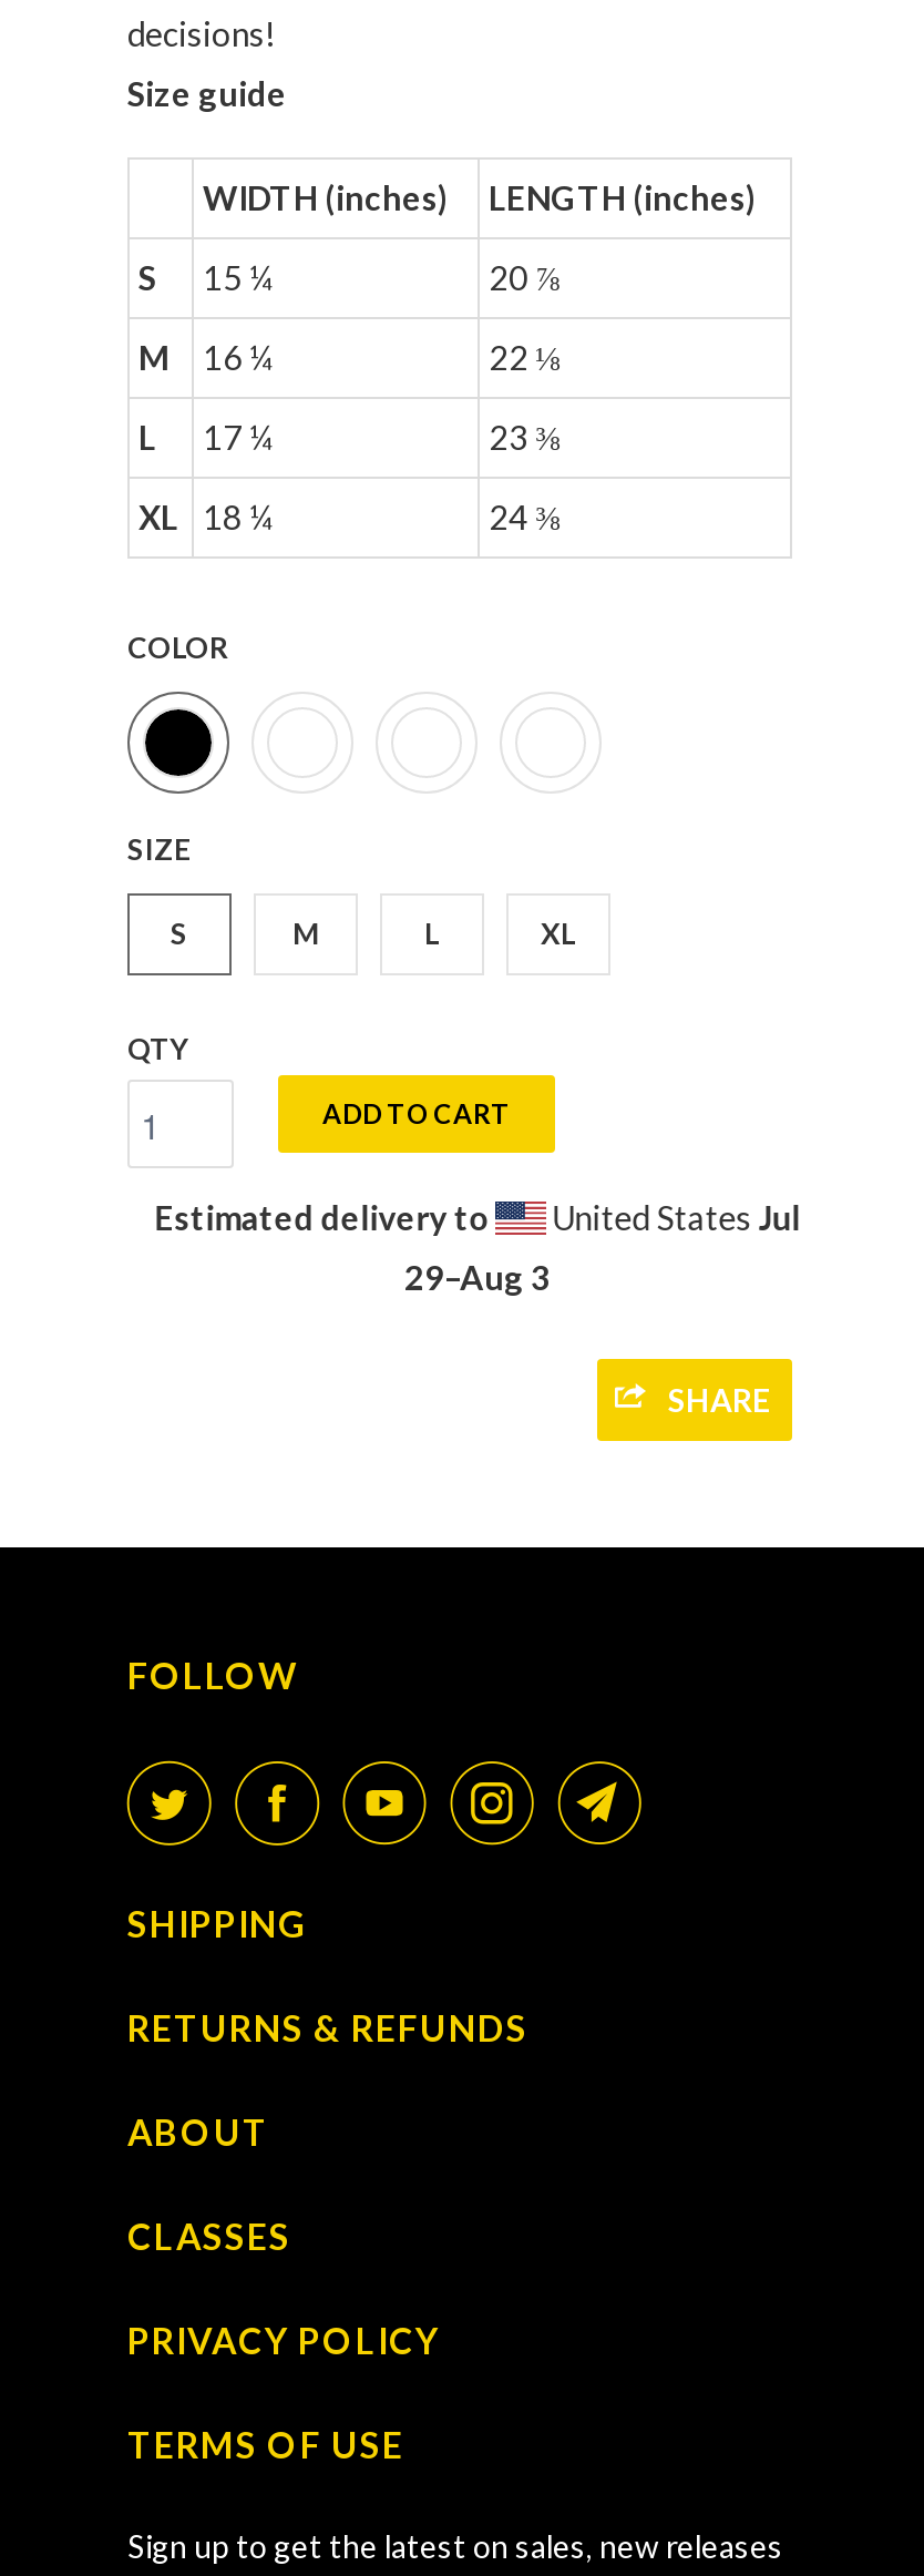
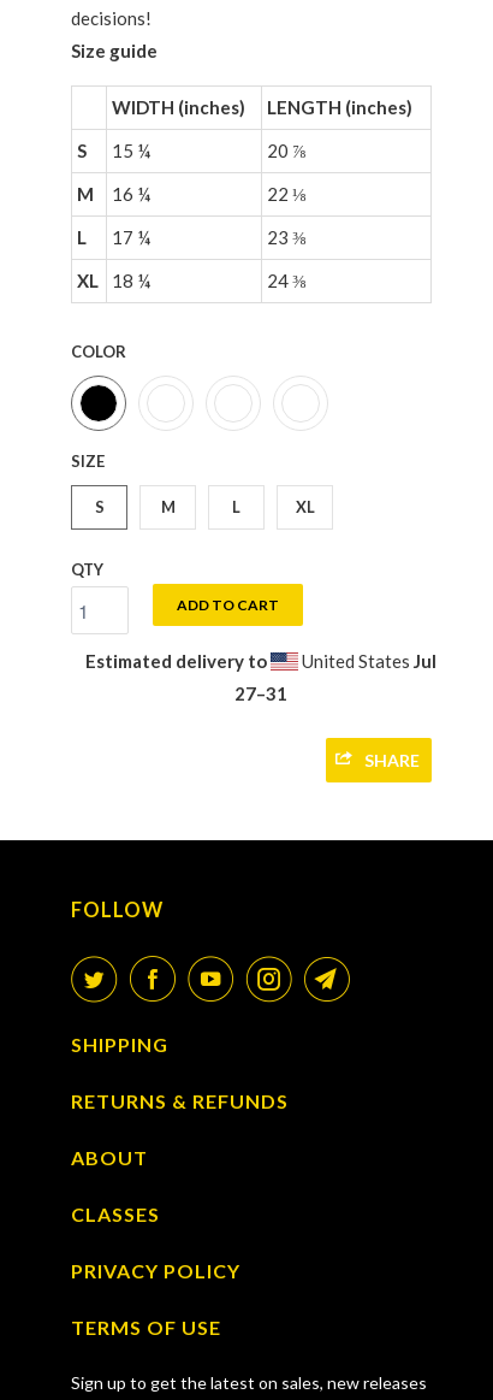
- 29–Aug 3
+ 27–31
